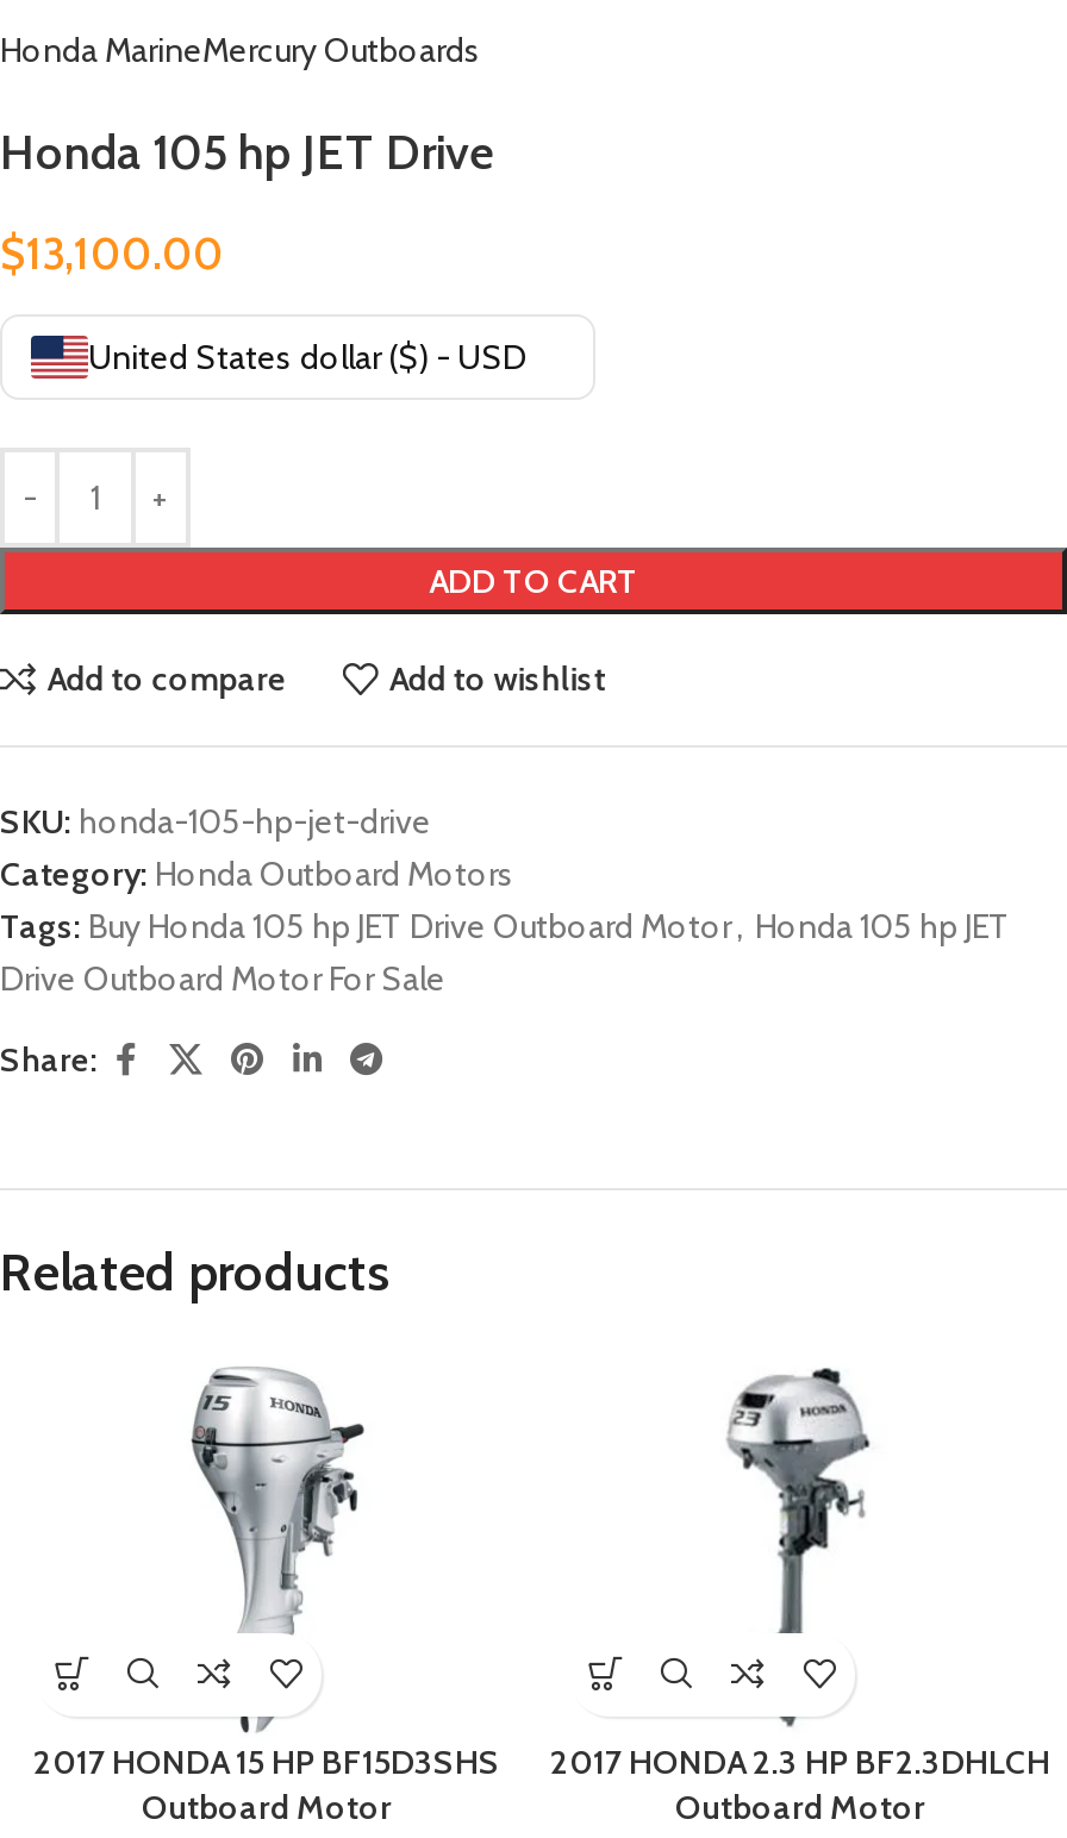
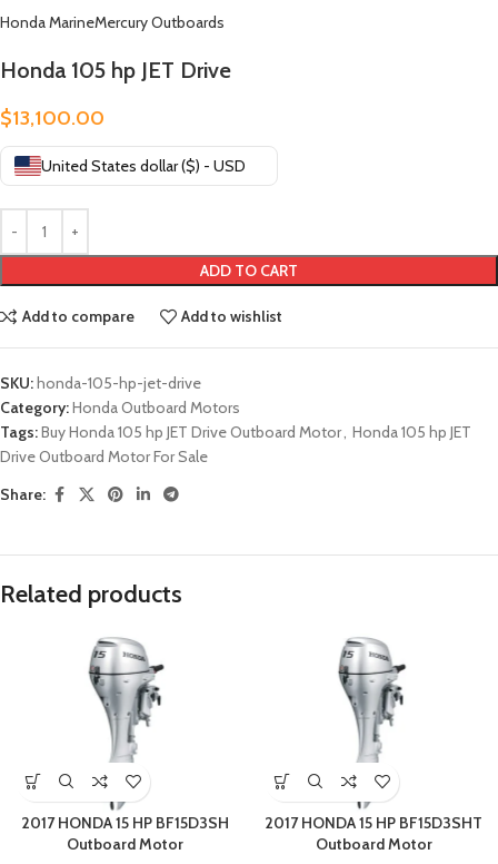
- [image]
+ [image]

- [image]
+ [image]

- 2017 HONDA 15 HP BF15D3SHS
+ 2017 HONDA 15 HP BF15D3SH

- 2017 HONDA 2.3 HP BF2.3DHLCH
+ 2017 HONDA 15 HP BF15D3SHT
